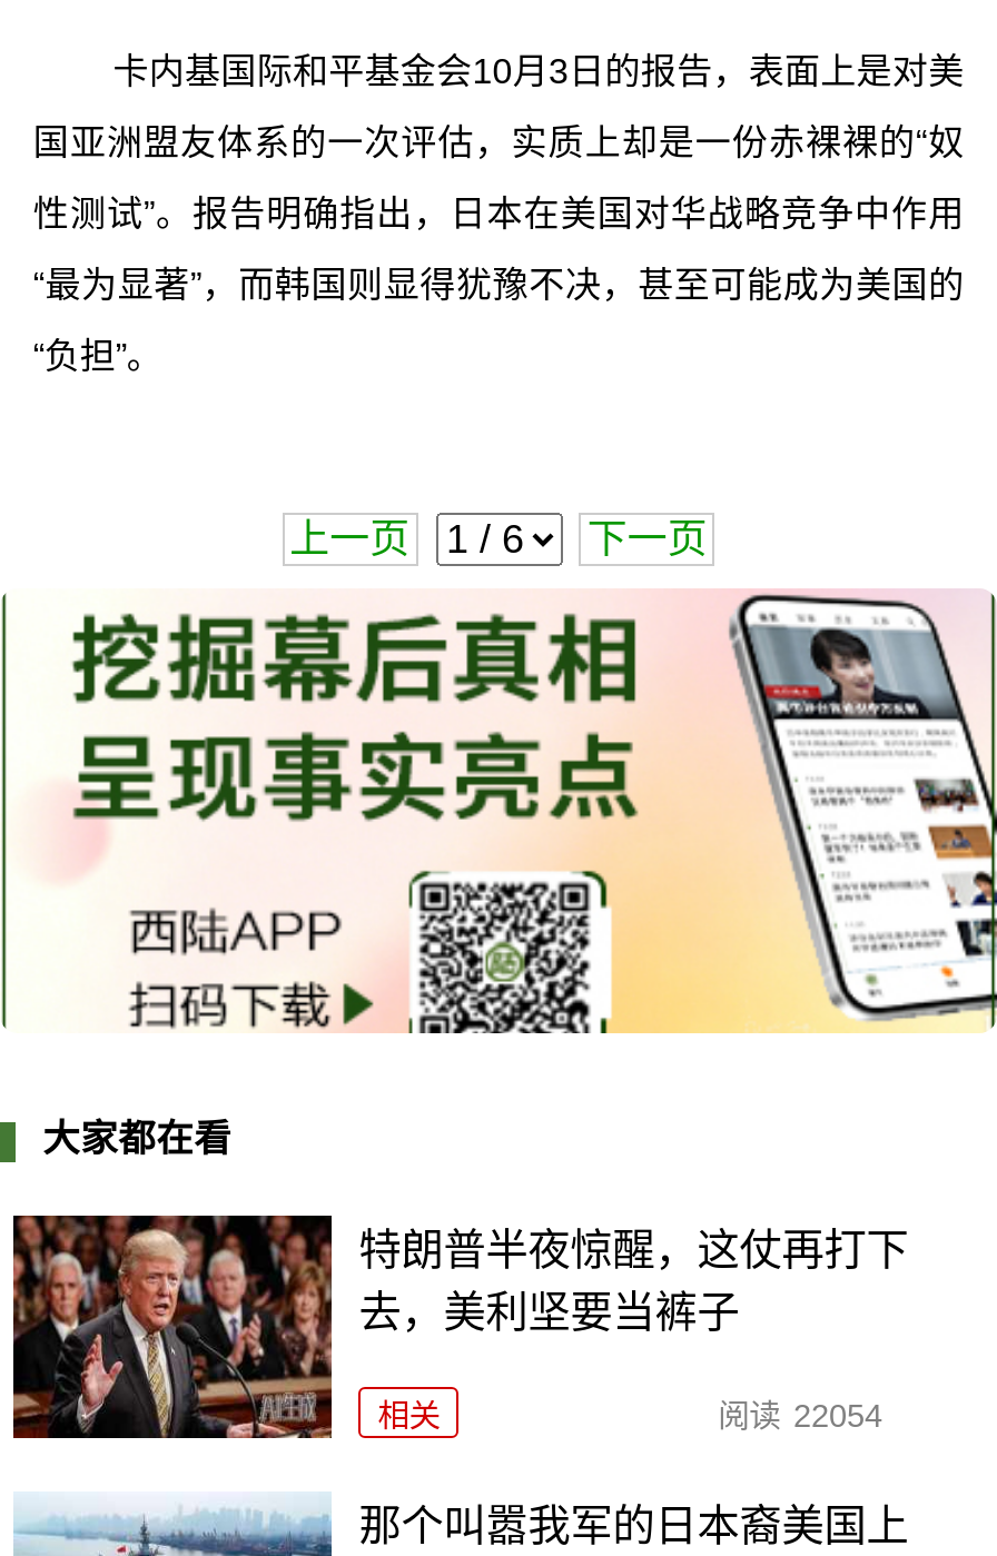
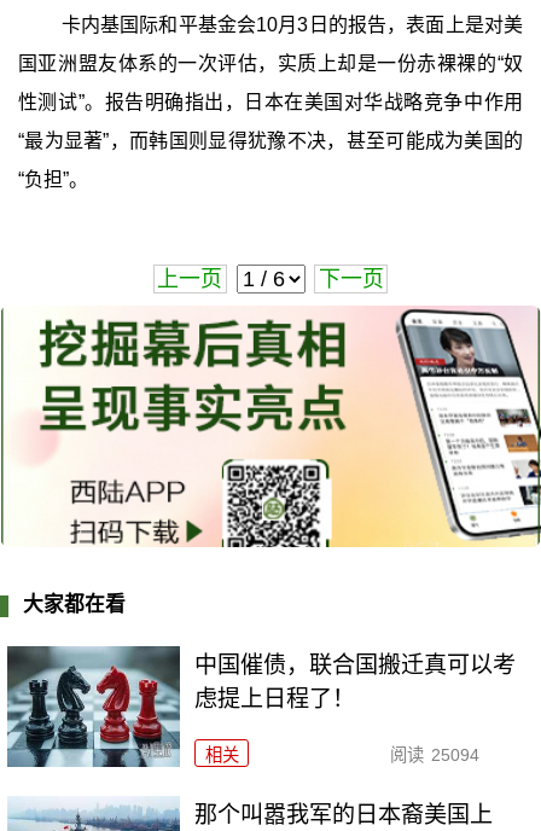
- [image]
- 特朗普半夜惊醒，这仗再打下
- 去，美利坚要当裤子
+ [image]
+ 中国催债，联合国搬迁真可以考
+ 虑提上日程了！

- 阅读 22054
+ 阅读 25094
